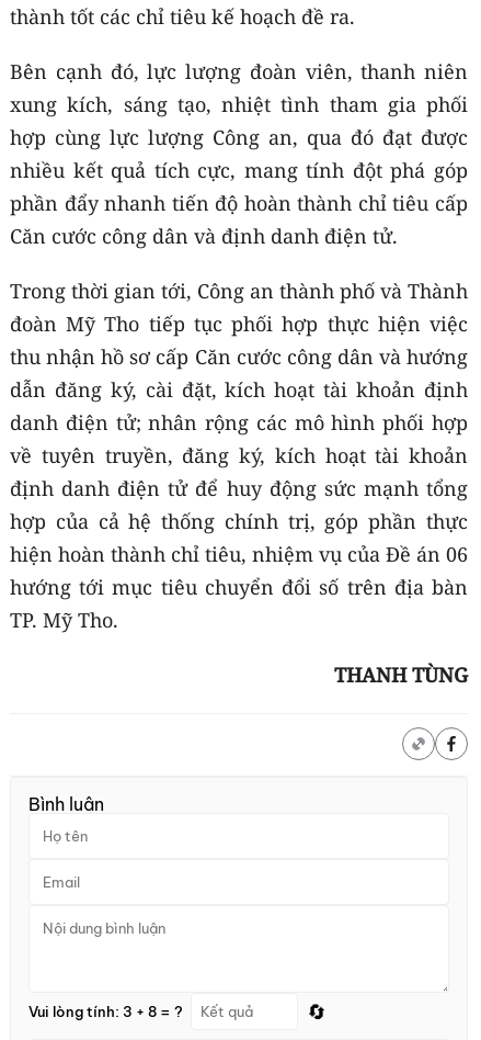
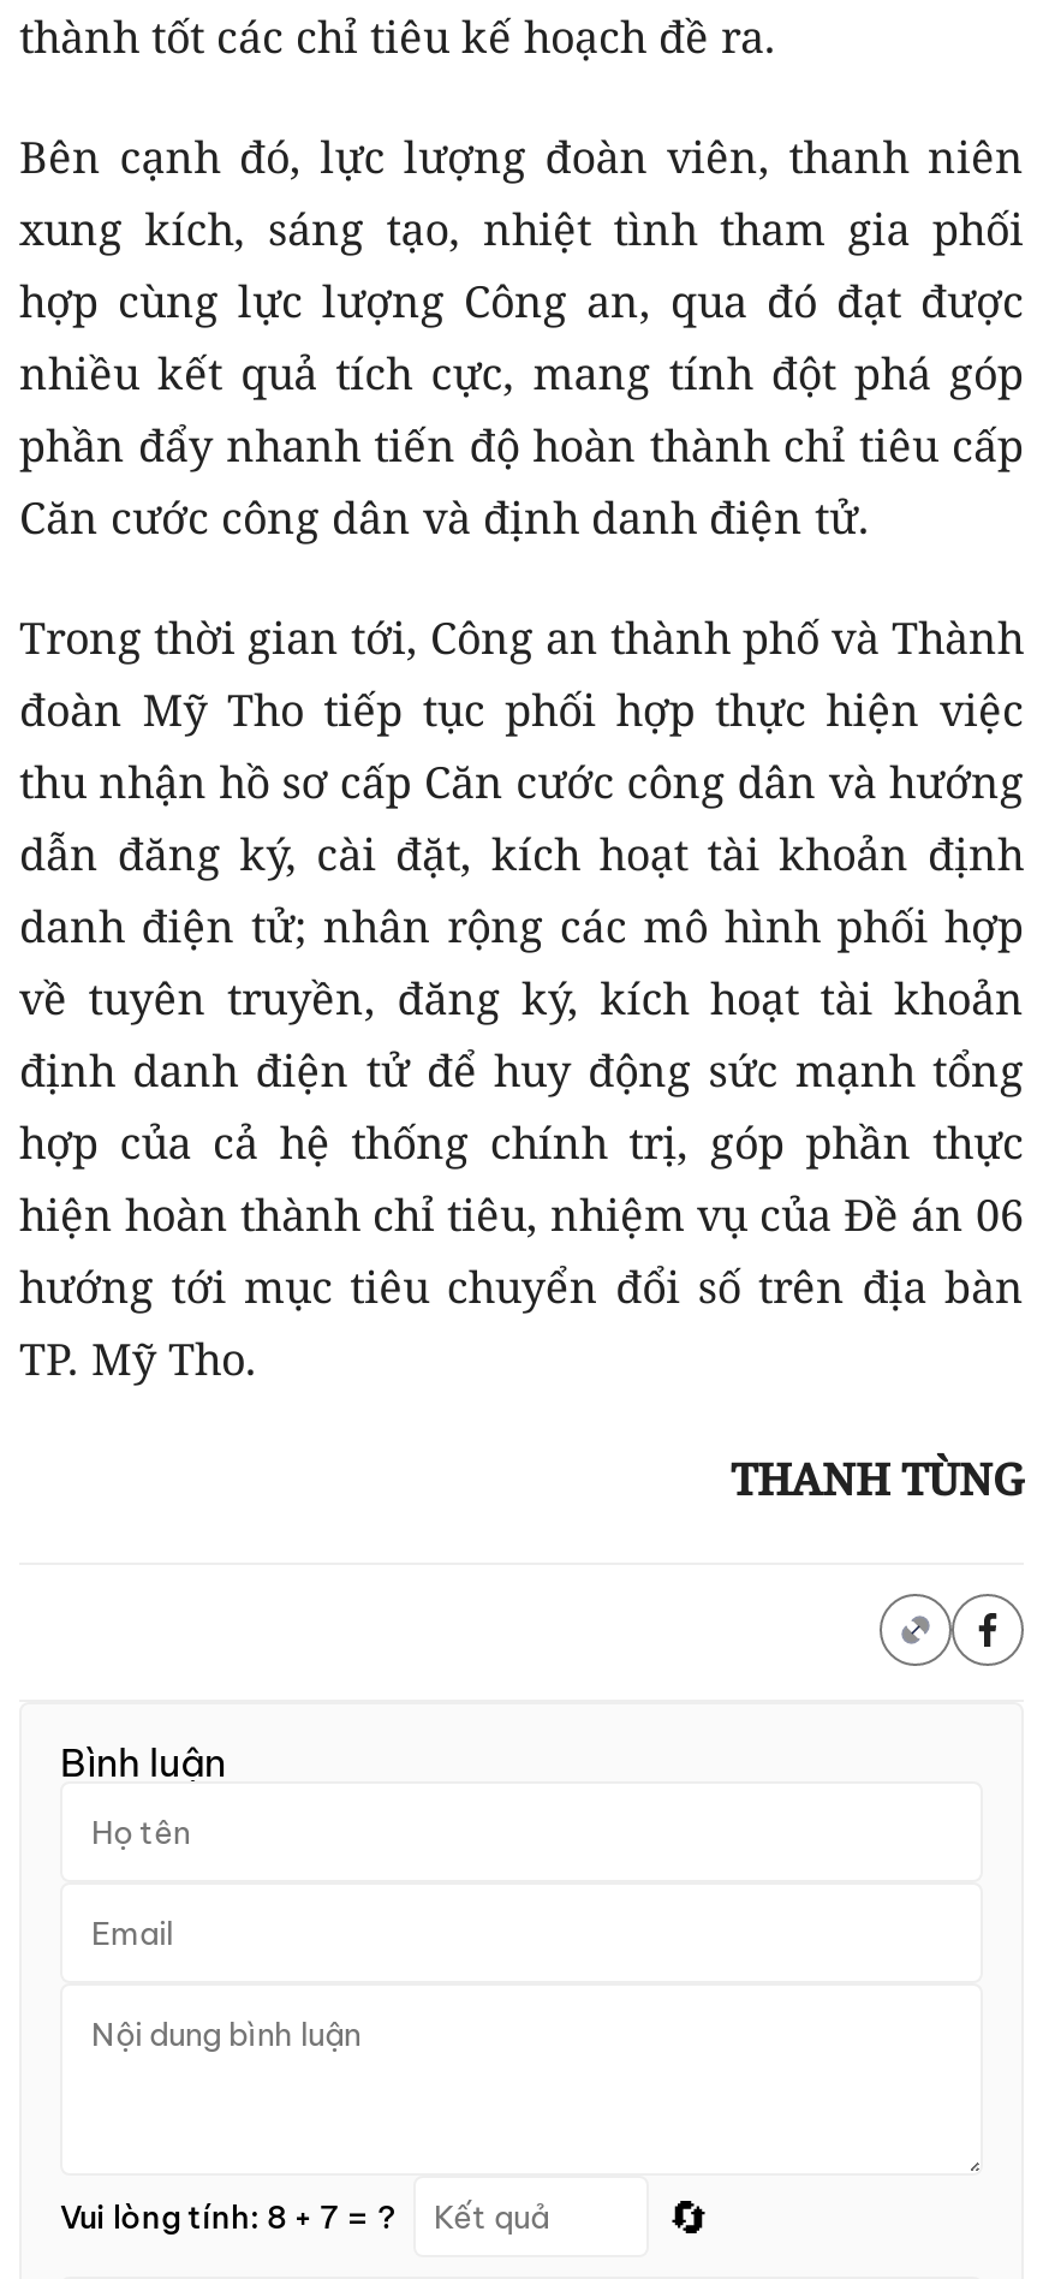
- Vui lòng tính: 3 + 8 = ?
+ Vui lòng tính: 8 + 7 = ?
